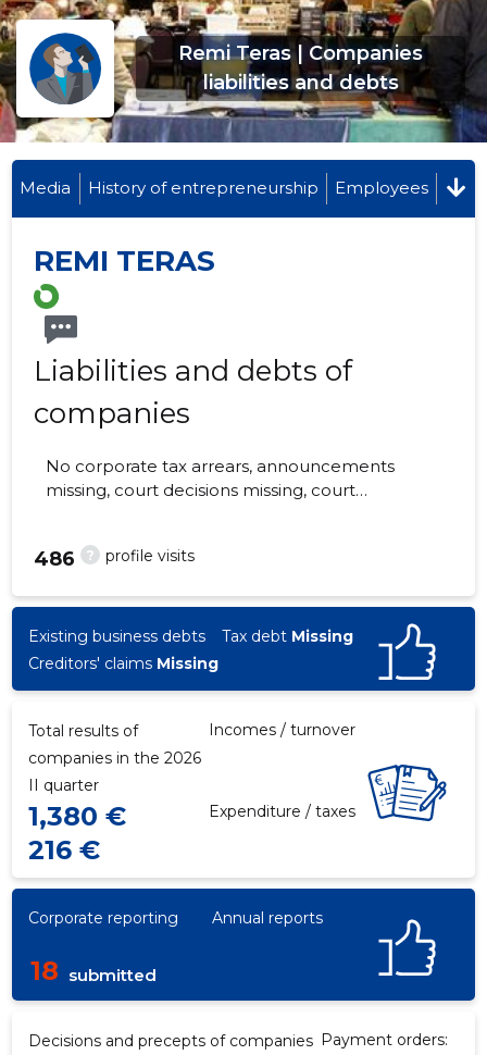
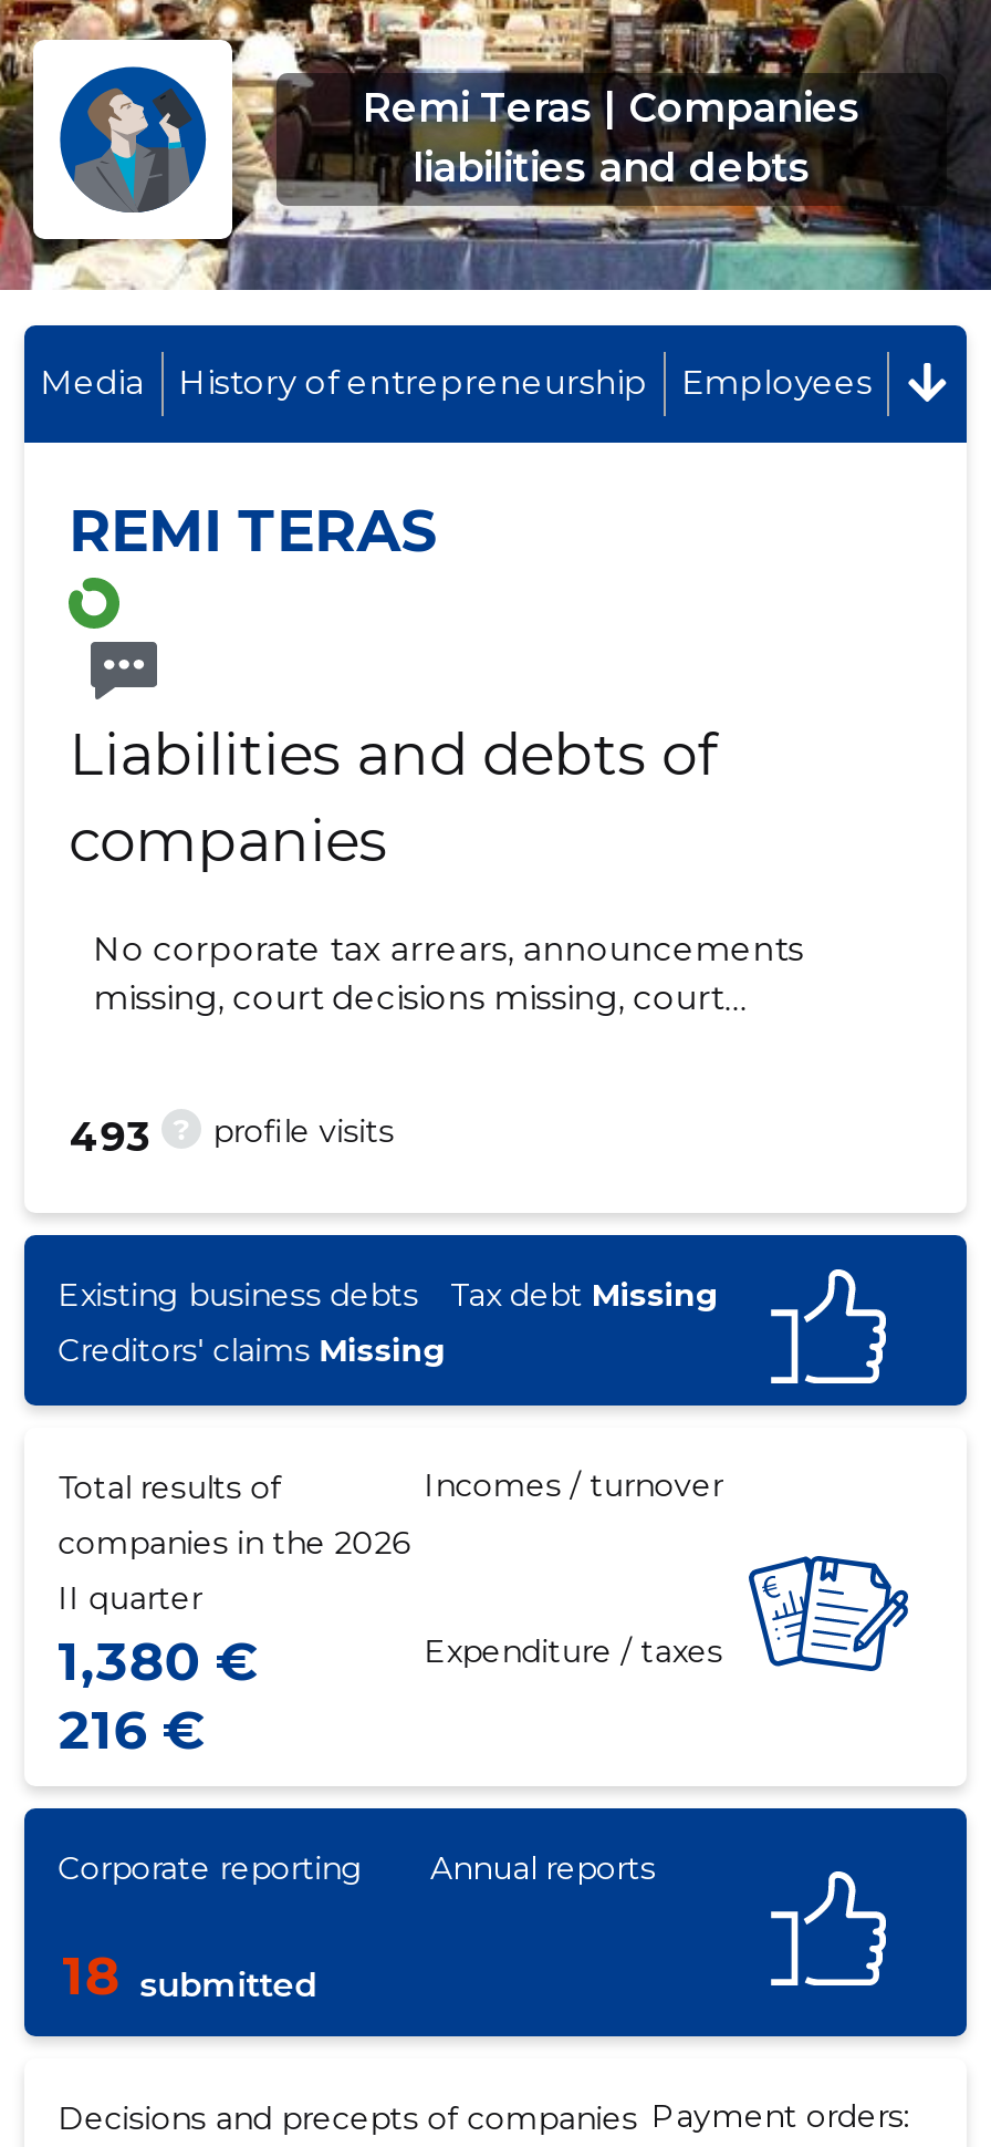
- 486
+ 493
